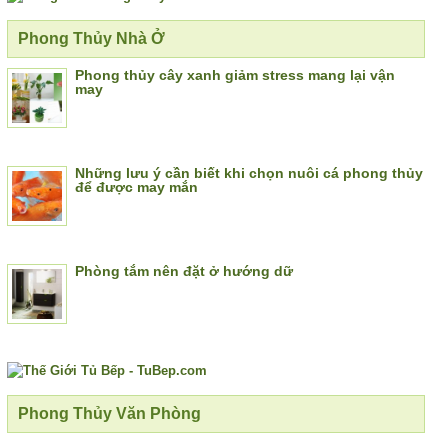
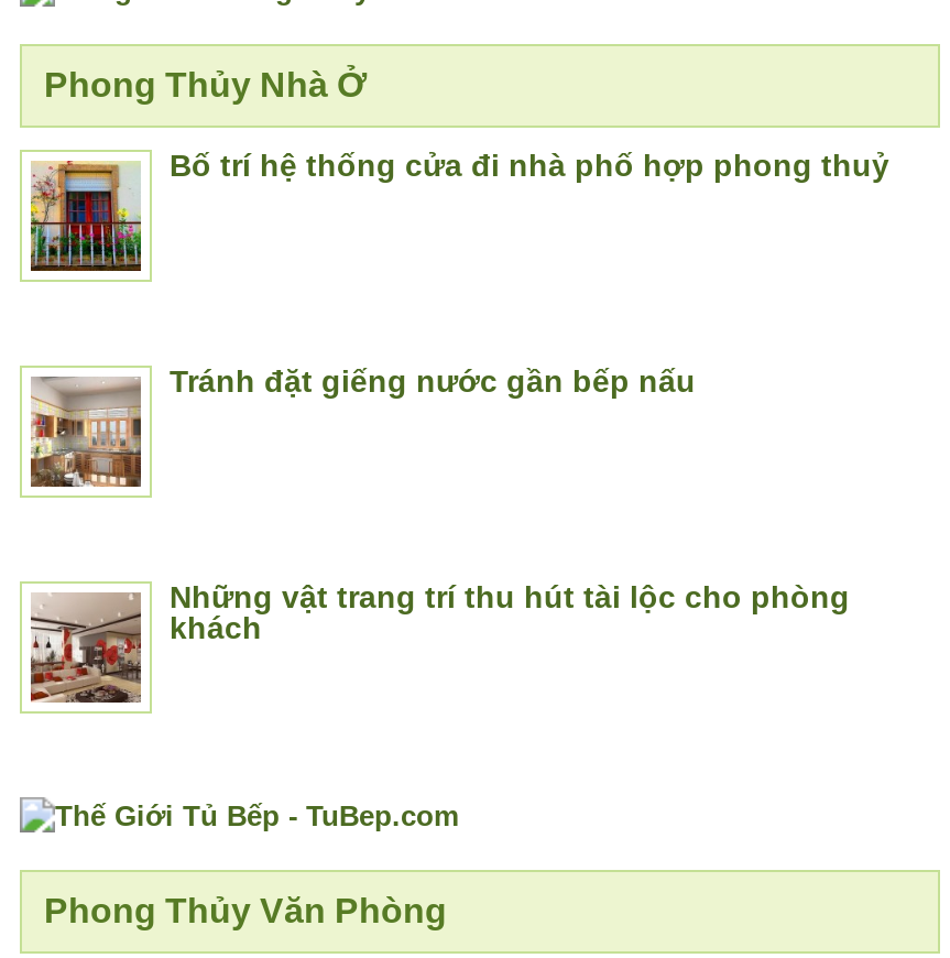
- [image]
- Phong thủy cây xanh giảm stress mang lại vận
- may
+ [image]
+ Bố trí hệ thống cửa đi nhà phố hợp phong thuỷ

- [image]
- Những lưu ý cần biết khi chọn nuôi cá phong thủy
- để được may mắn
+ [image]
+ Tránh đặt giếng nước gần bếp nấu

- [image]
- Phòng tắm nên đặt ở hướng dữ
+ [image]
+ Những vật trang trí thu hút tài lộc cho phòng
+ khách
